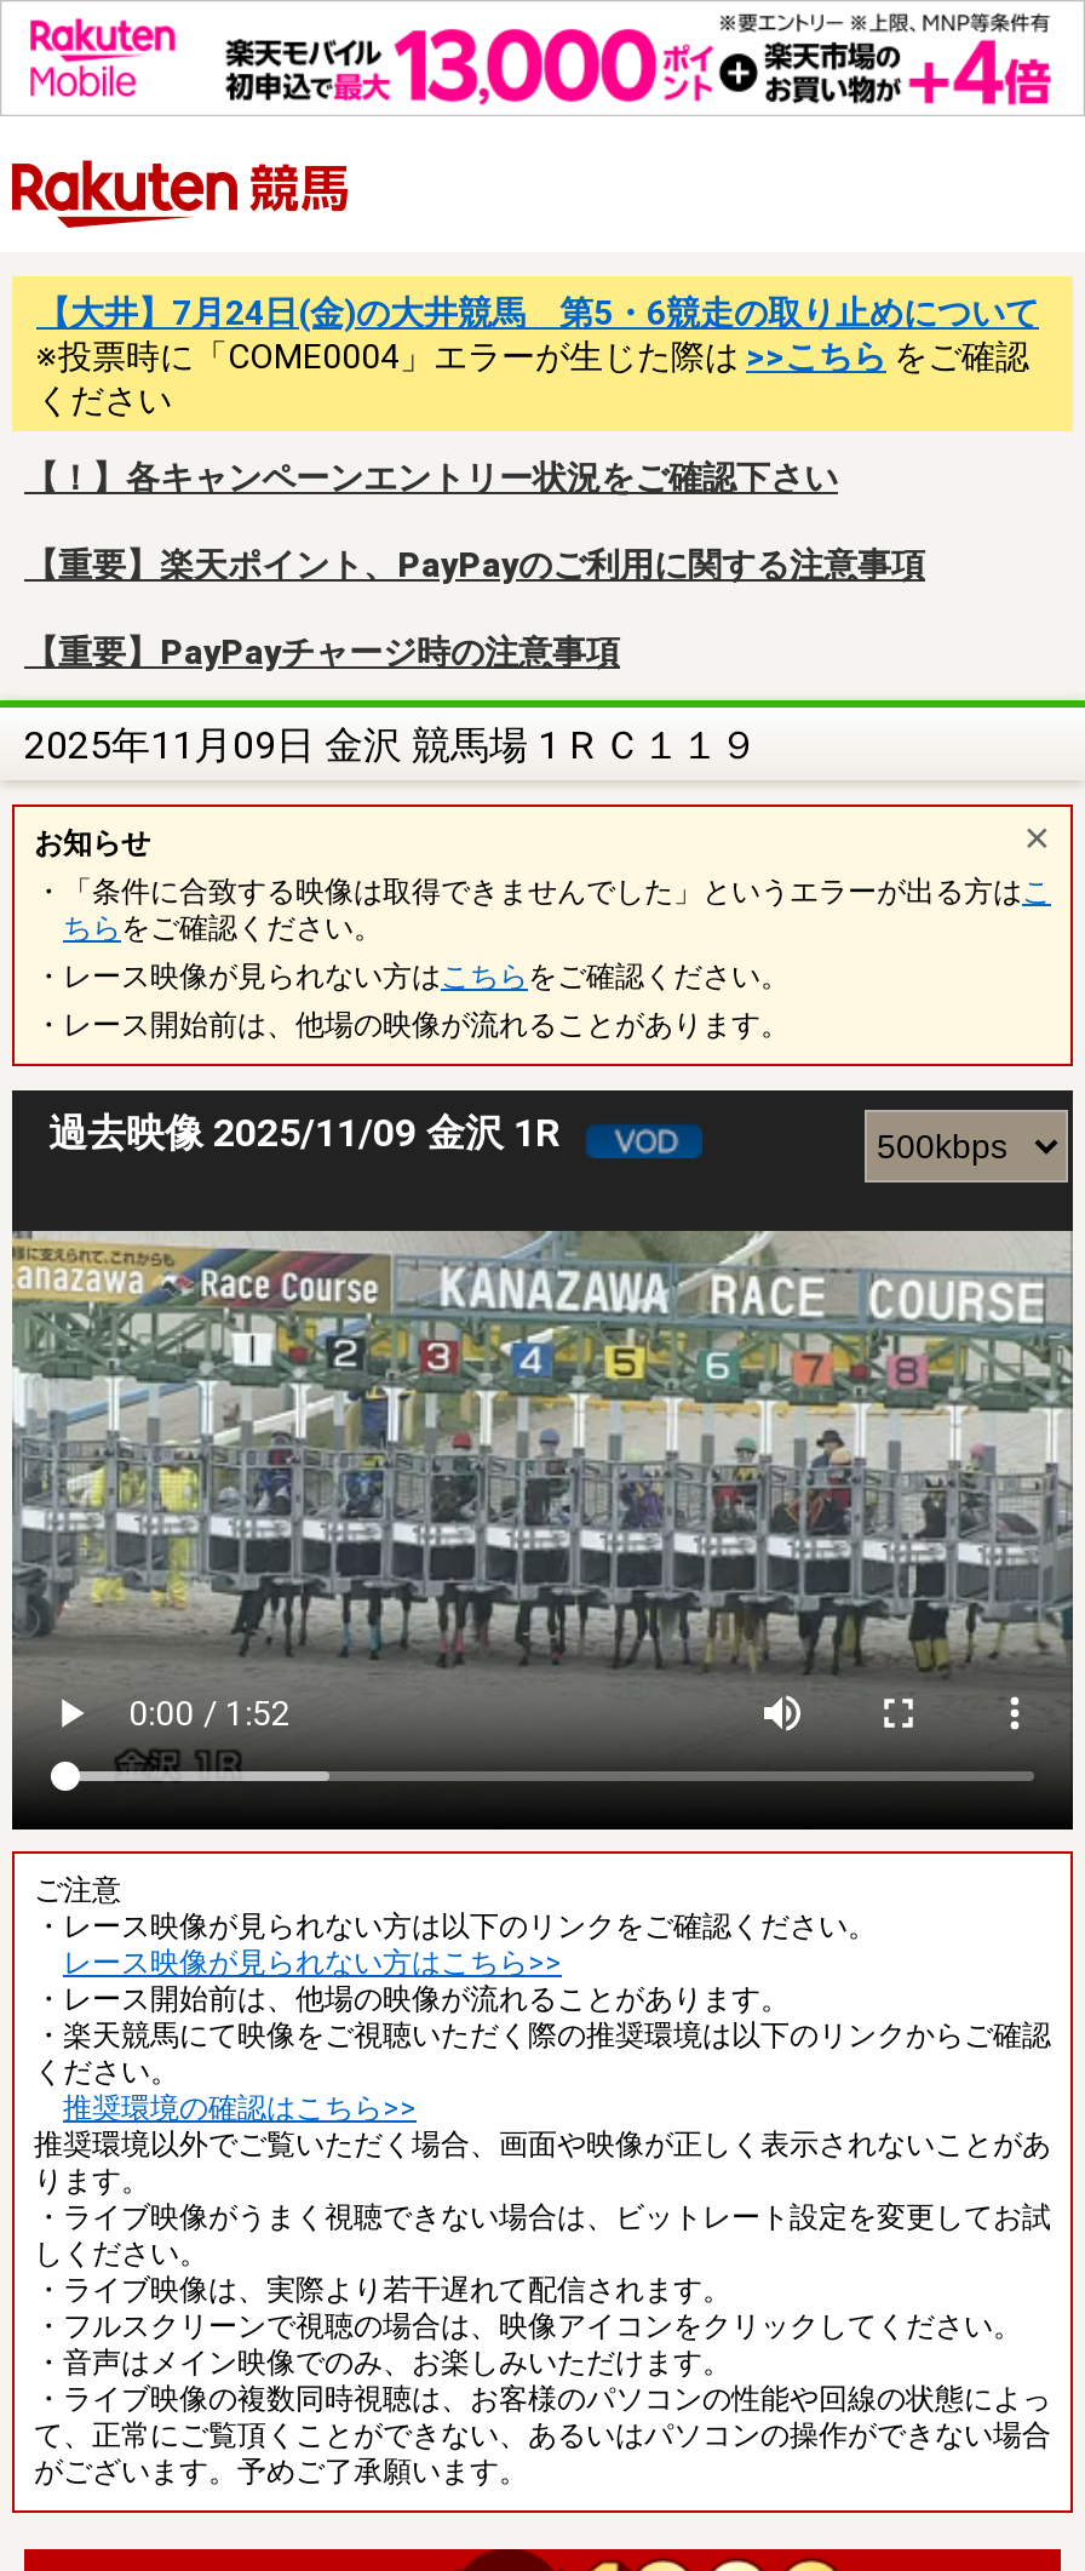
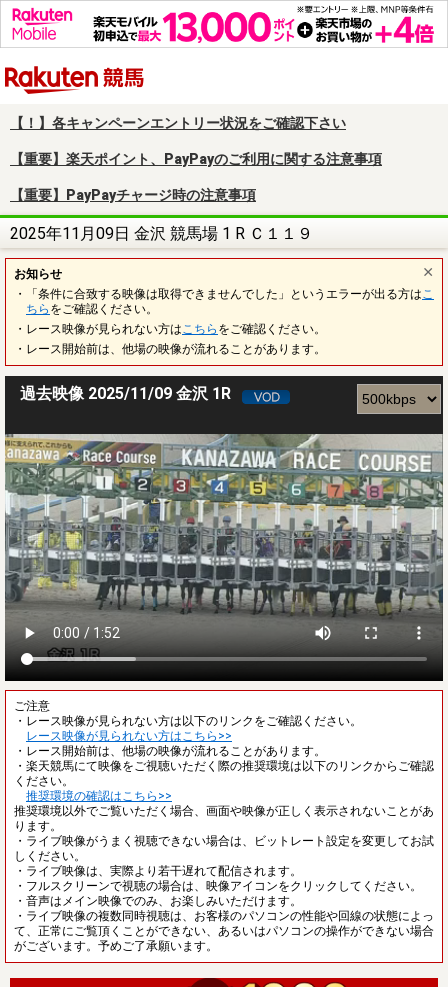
- 【大井】7月24日(金)の大井競馬 第5・6競走の取り止めについて
- ※投票時に「COME0004」エラーが生じた際は>>こちらをご確認
- ください
